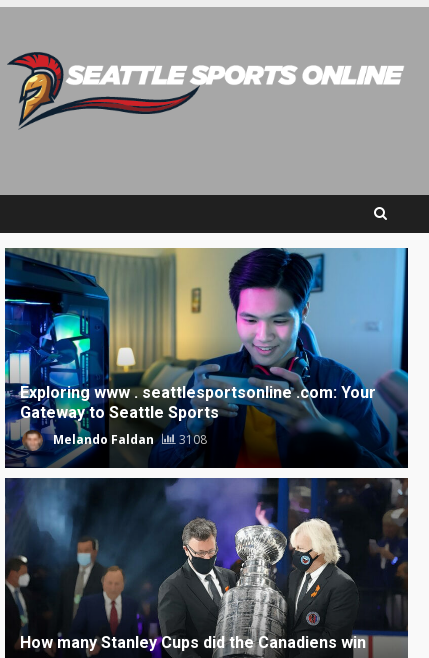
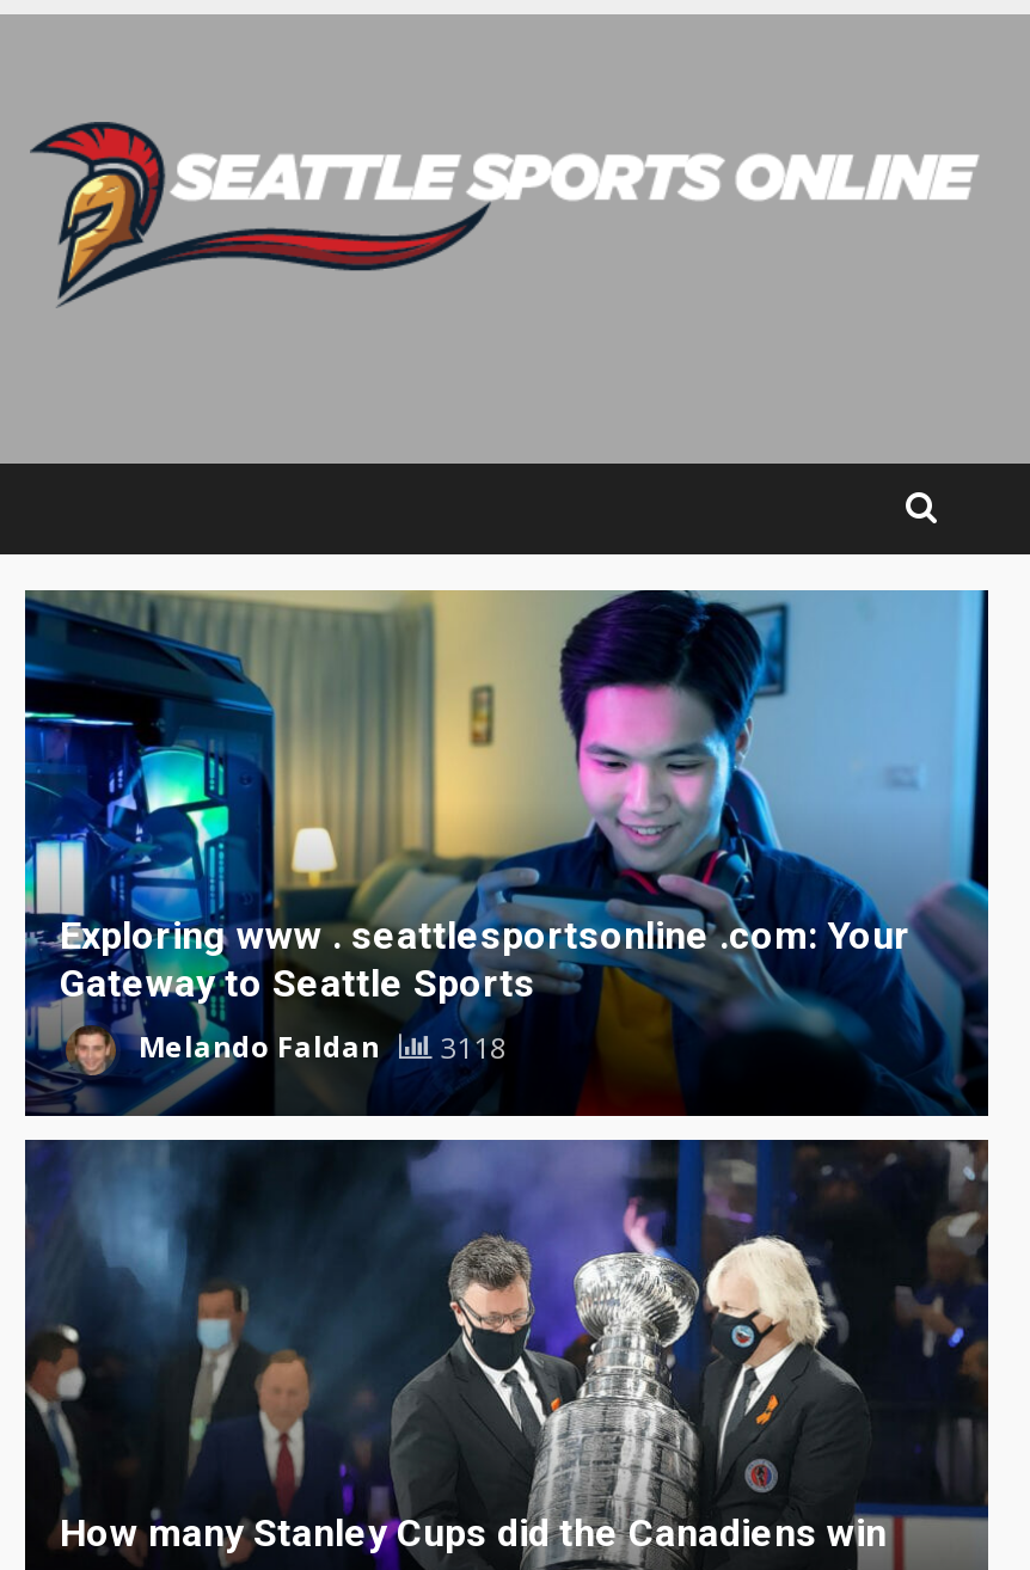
- Melando Faldan 3108
+ Melando Faldan 3118
